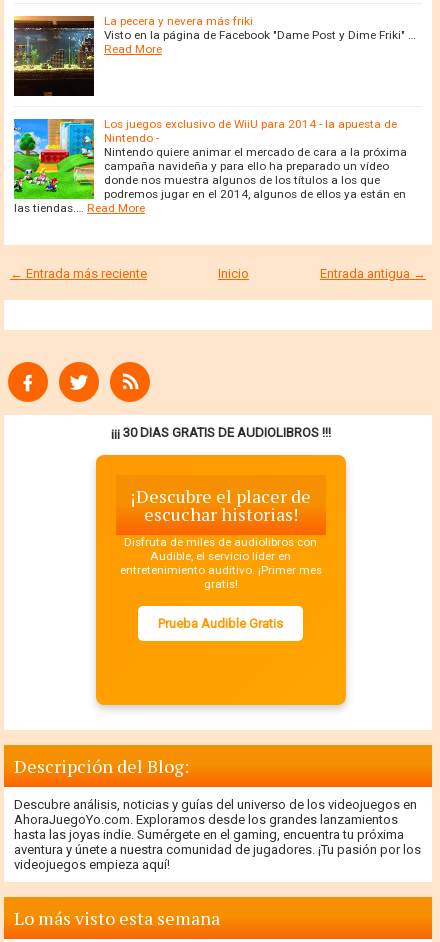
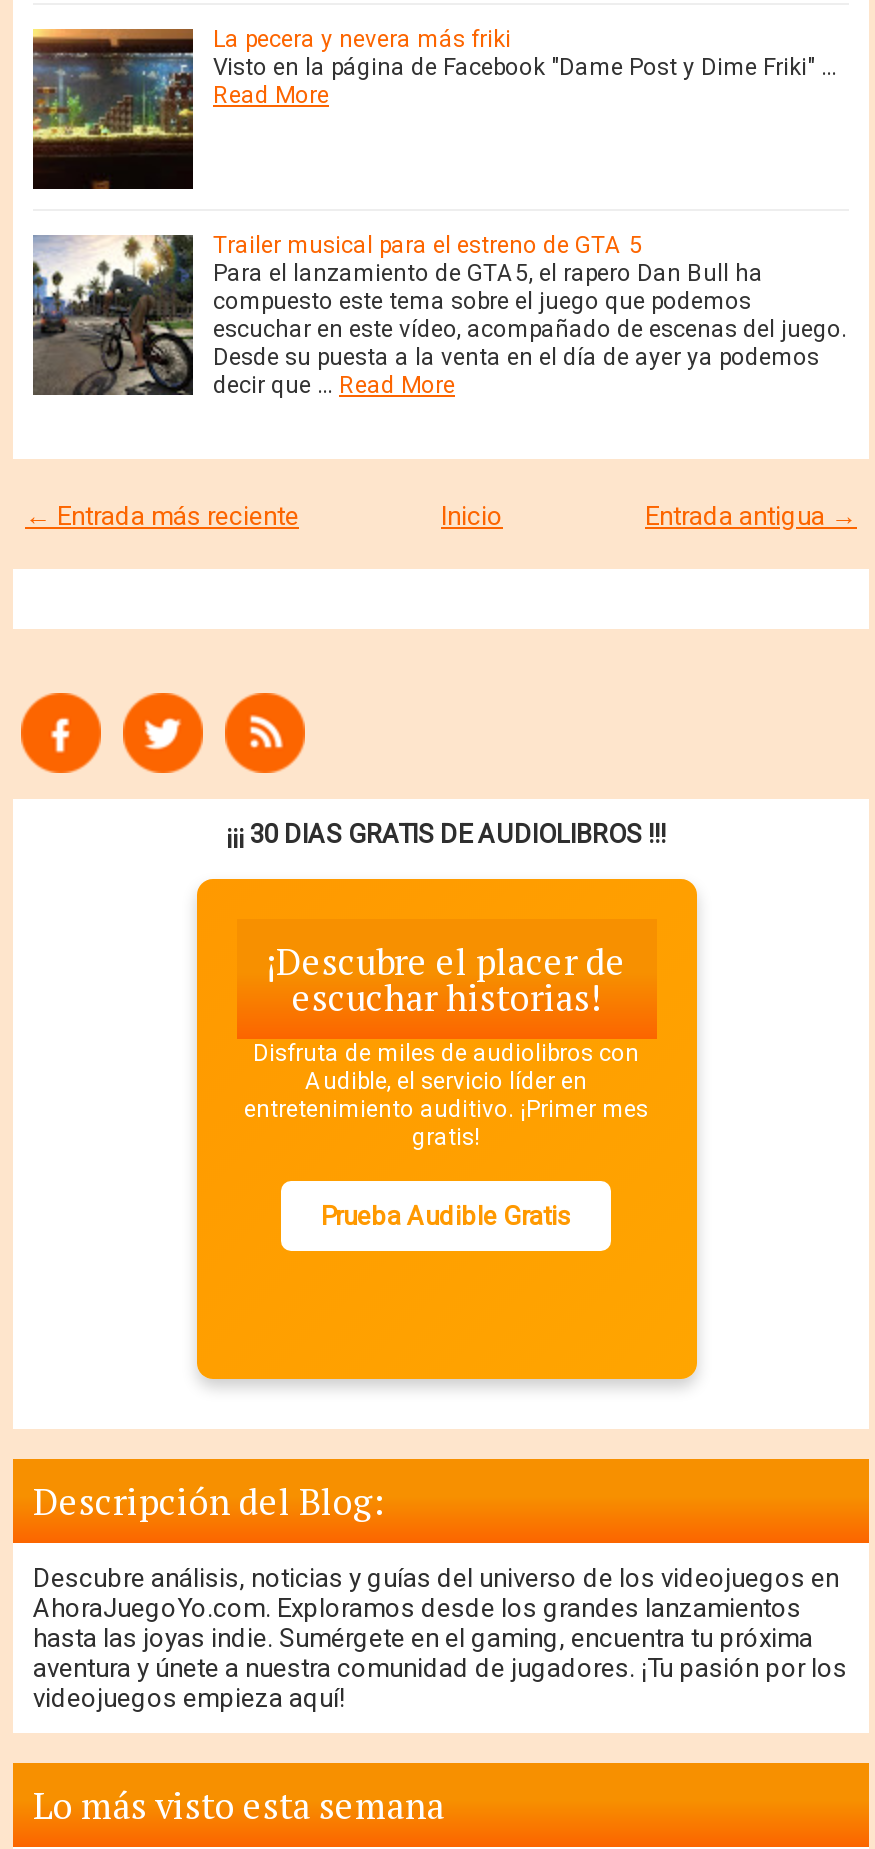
- [image]
- Los juegos exclusivo de WiiU para 2014 - la apuesta de
- Nintendo -
- Nintendo quiere animar el mercado de cara a la próxima
- campaña navideña y para ello ha preparado un vídeo
- donde nos muestra algunos de los títulos a los que
- podremos jugar en el 2014, algunos de ellos ya están en
- las tiendas.… Read More
+ [image]
+ Trailer musical para el estreno de GTA 5
+ Para el lanzamiento de GTA5, el rapero Dan Bull ha
+ compuesto este tema sobre el juego que podemos
+ escuchar en este vídeo, acompañado de escenas del juego.
+ Desde su puesta a la venta en el día de ayer ya podemos
+ decir que … Read More
